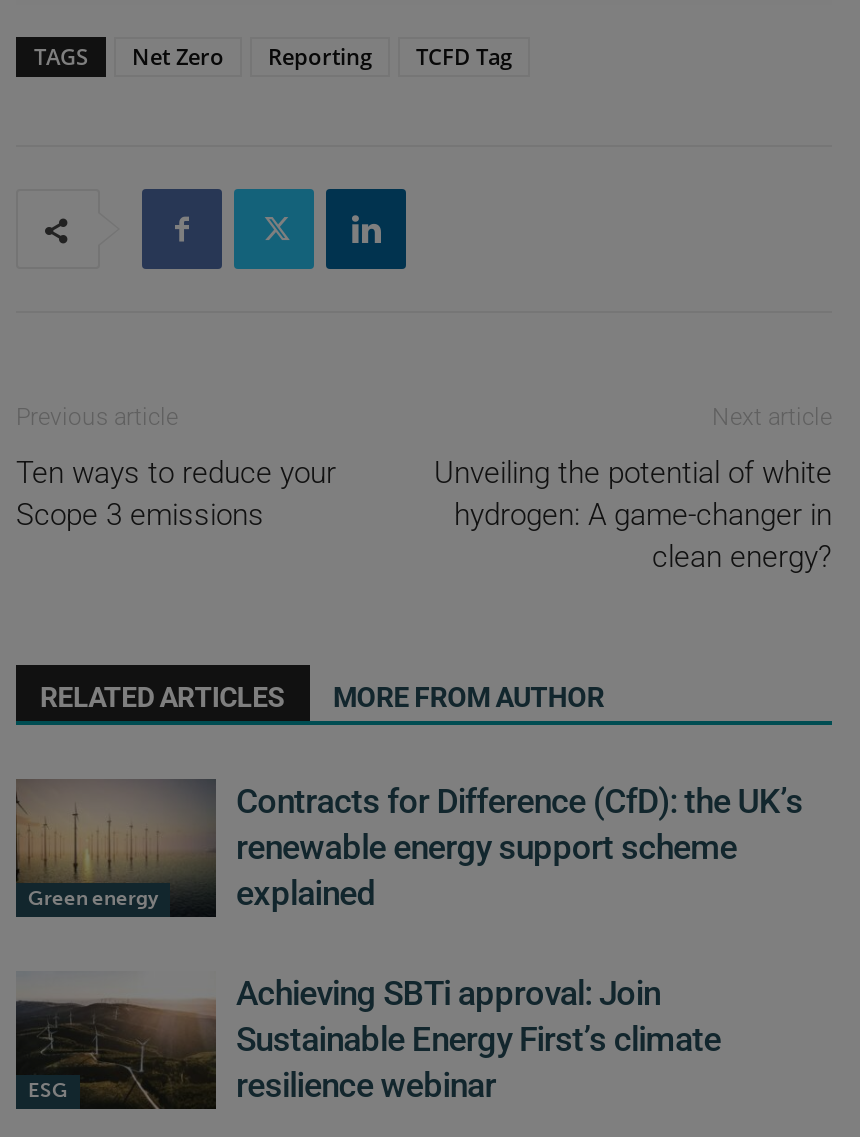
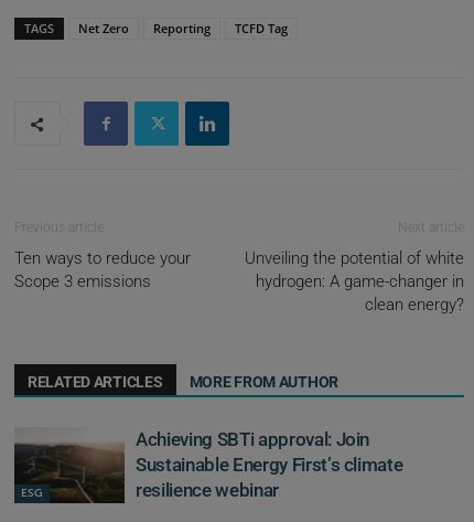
- [image]
- Green energy

- Contracts for Difference (CfD): the UK’s
- renewable energy support scheme
- explained
